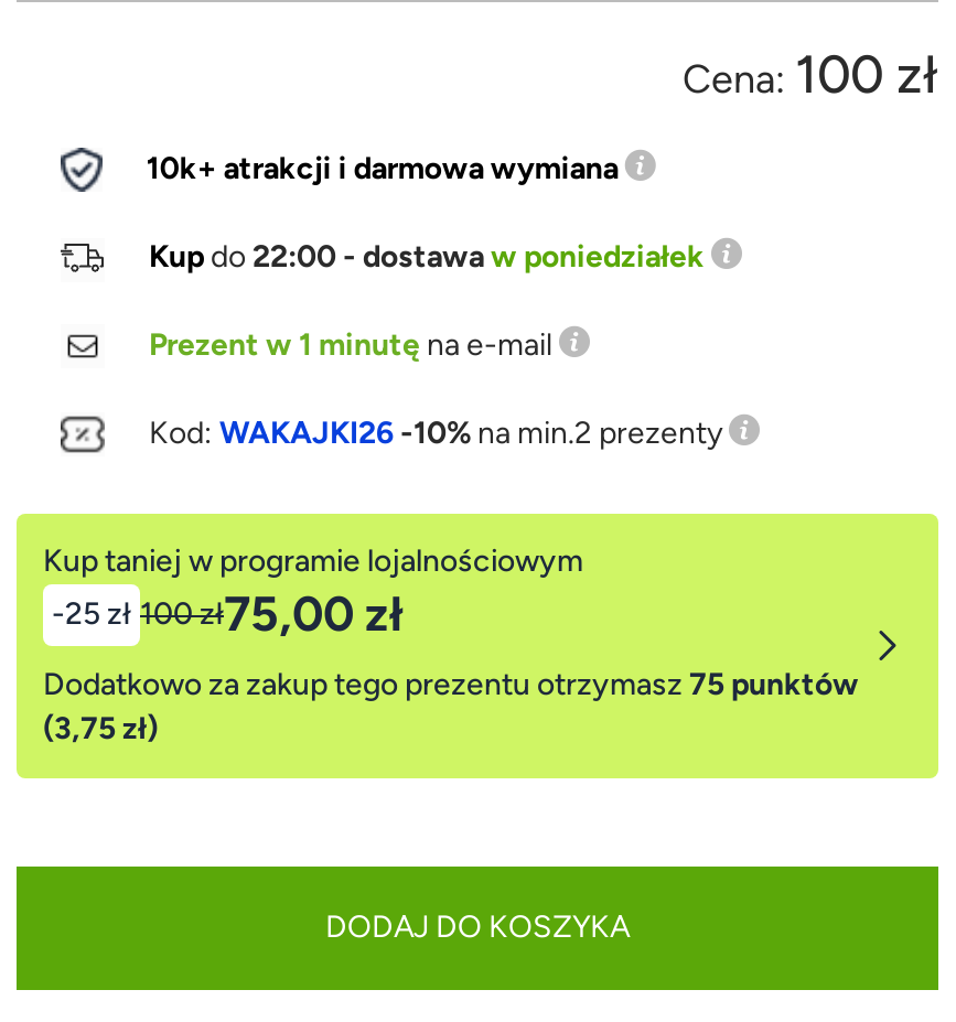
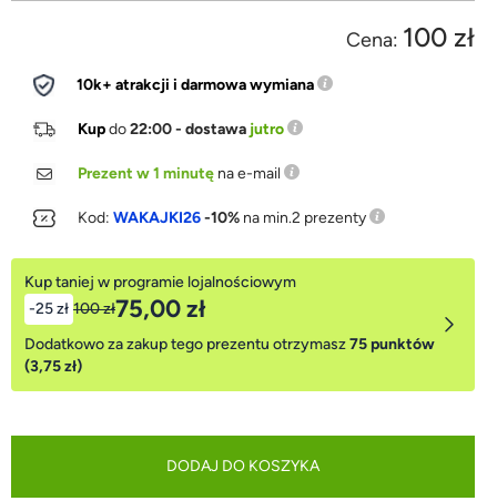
- Kup do 22:00 - dostawa w poniedziałek
+ Kup do 22:00 - dostawa jutro
